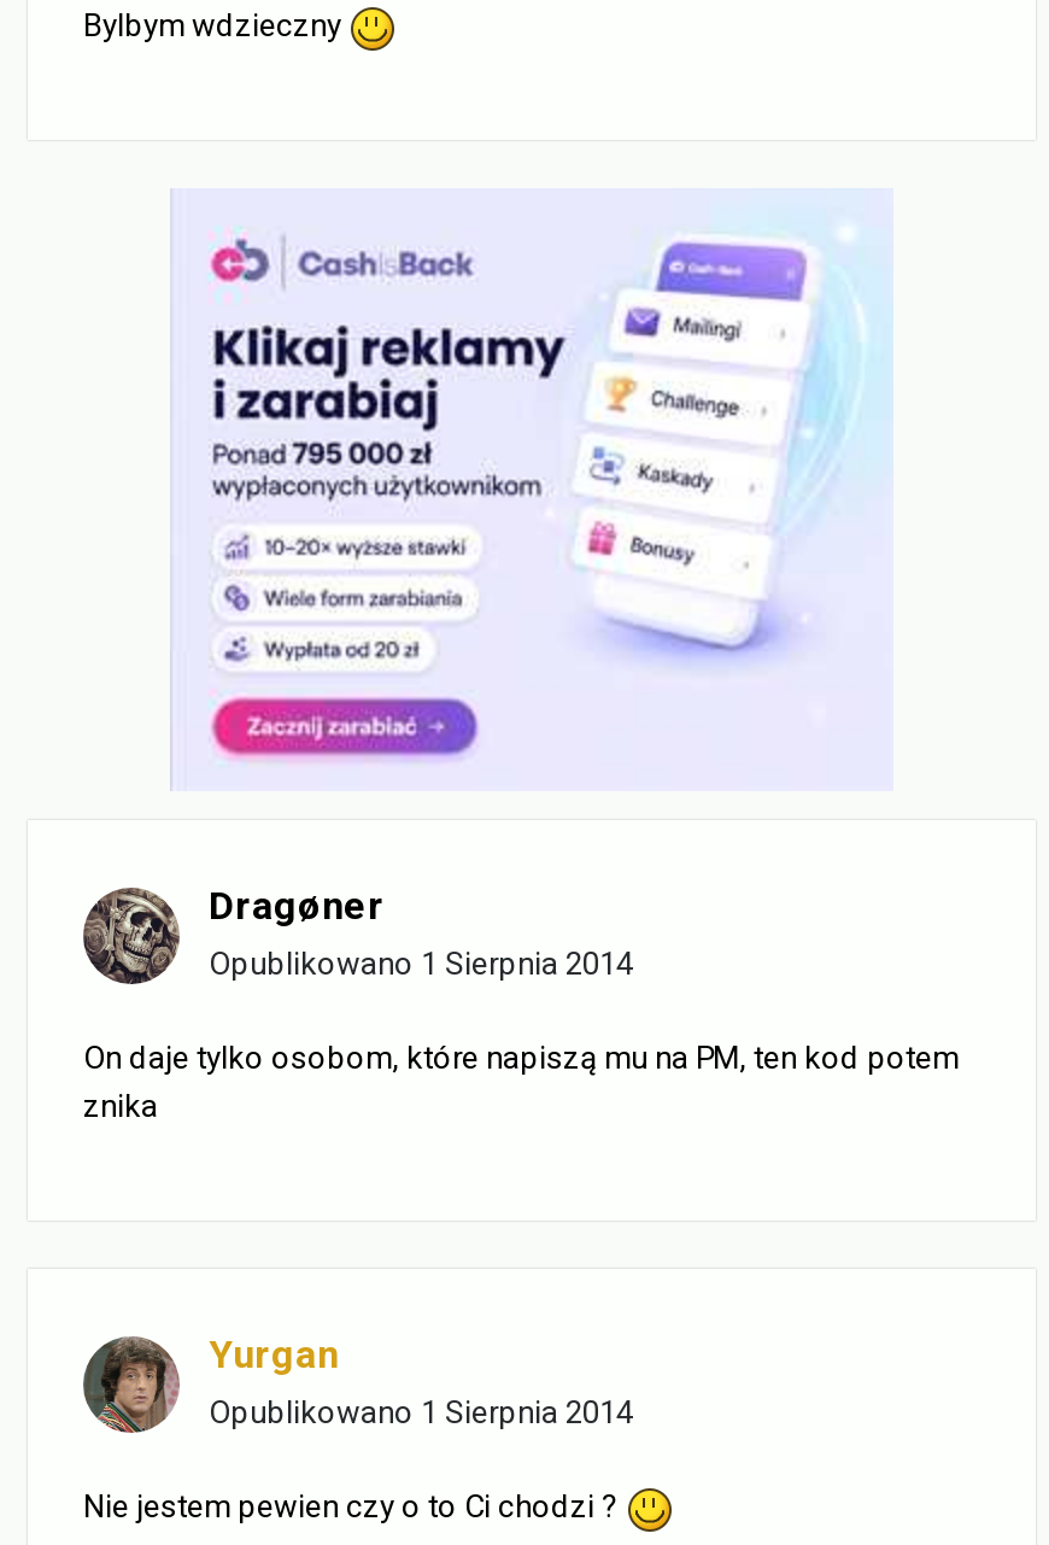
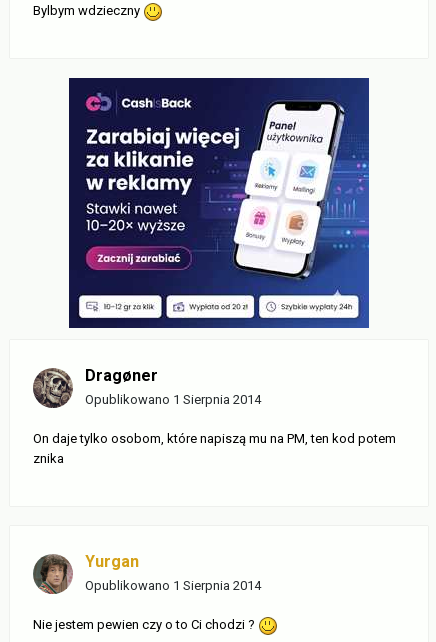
- [image]
+ [image]
